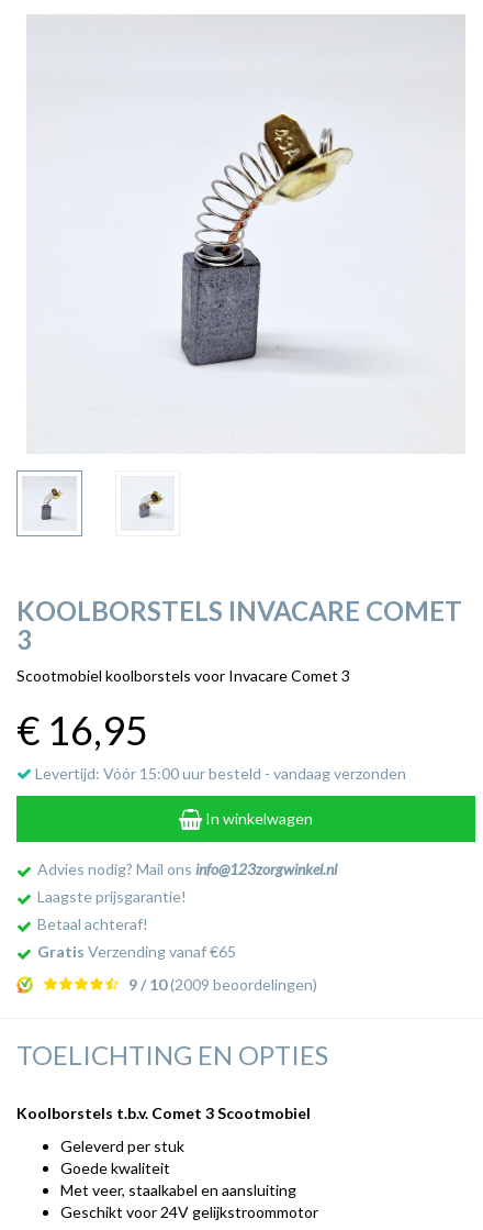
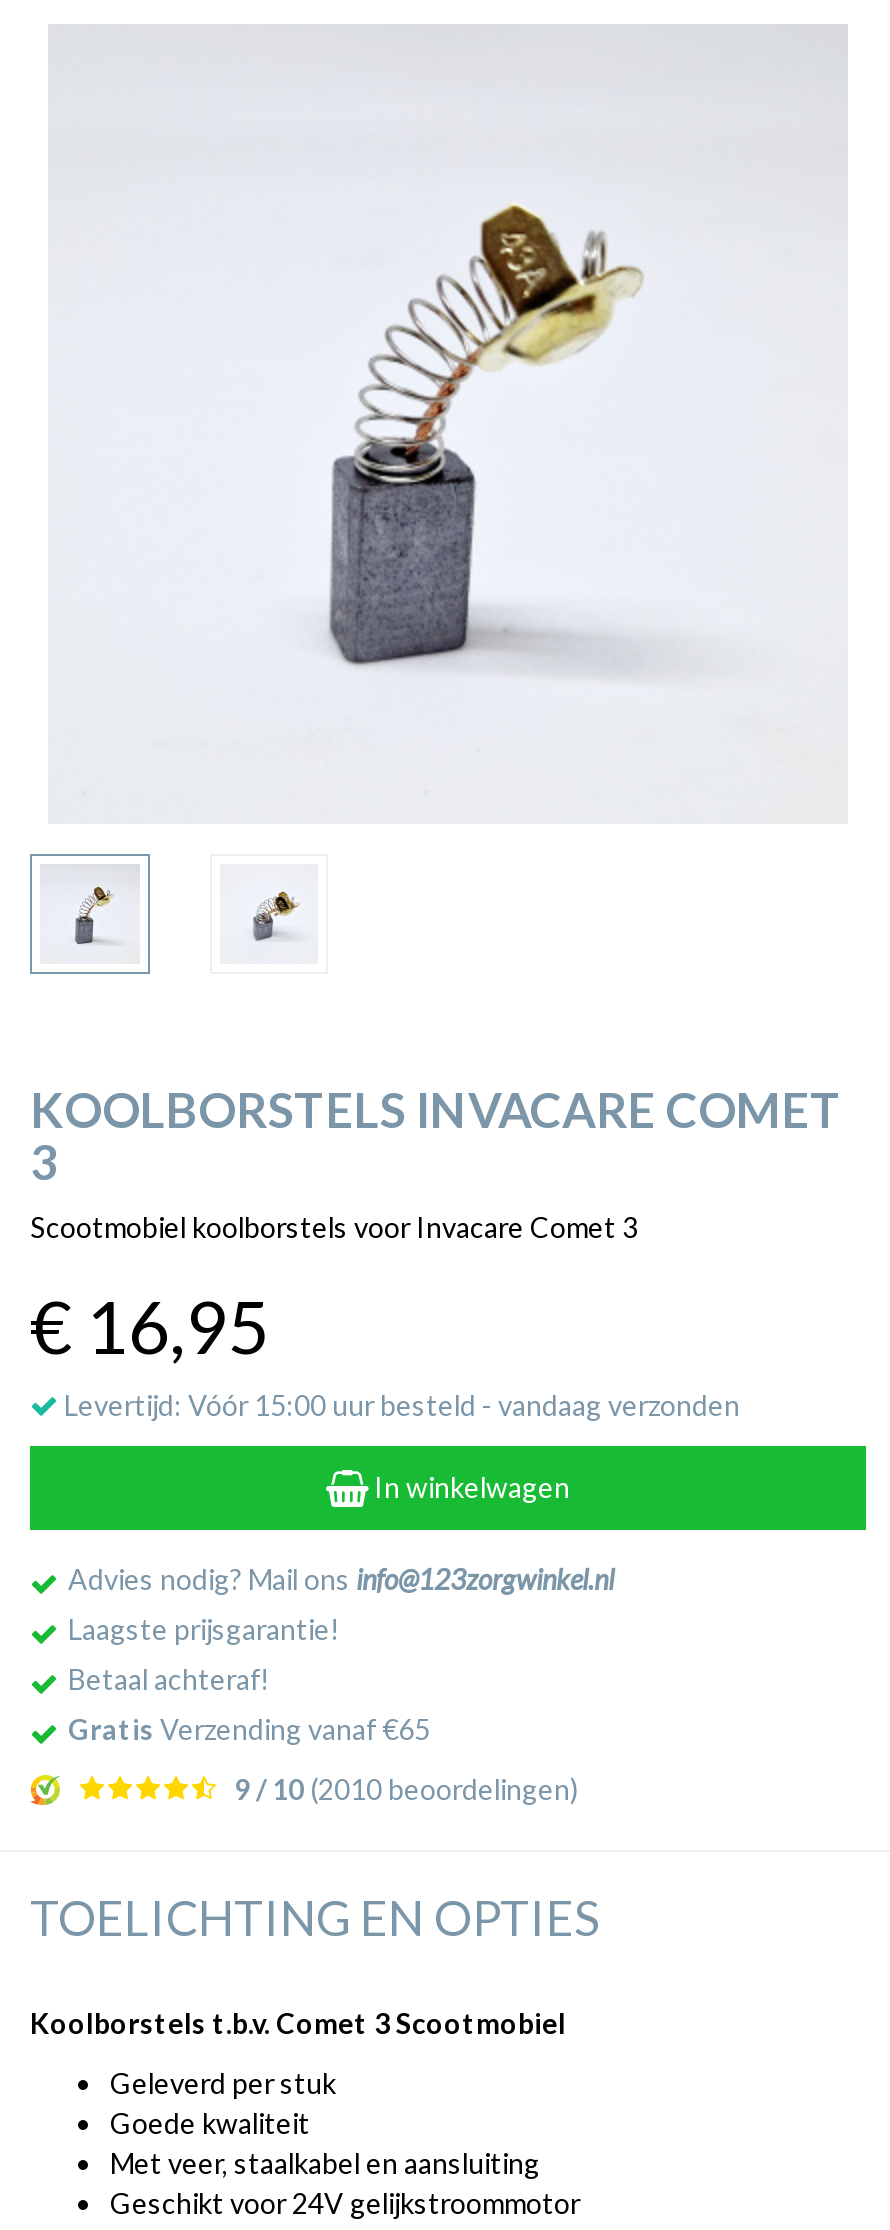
- 9 / 10 (2009 beoordelingen)
+ 9 / 10 (2010 beoordelingen)
